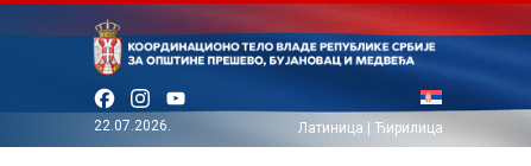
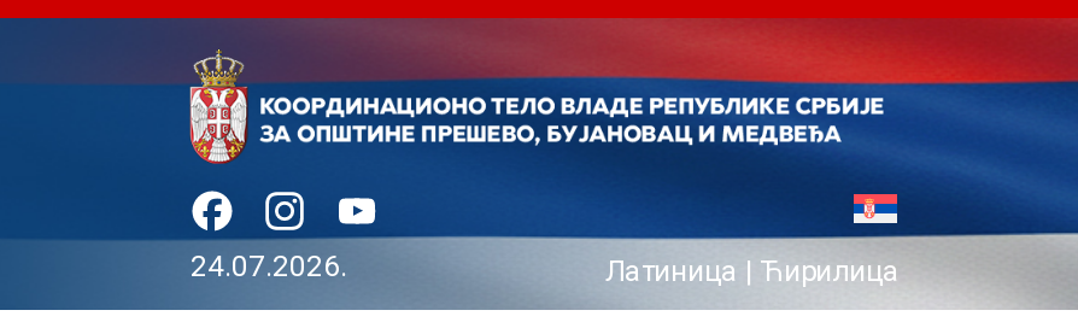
- 22.07.2026.
+ 24.07.2026.
